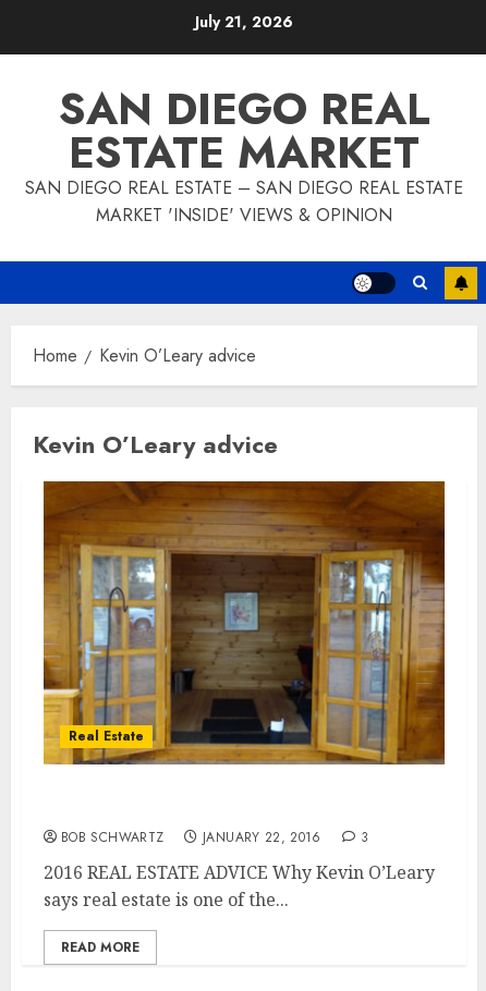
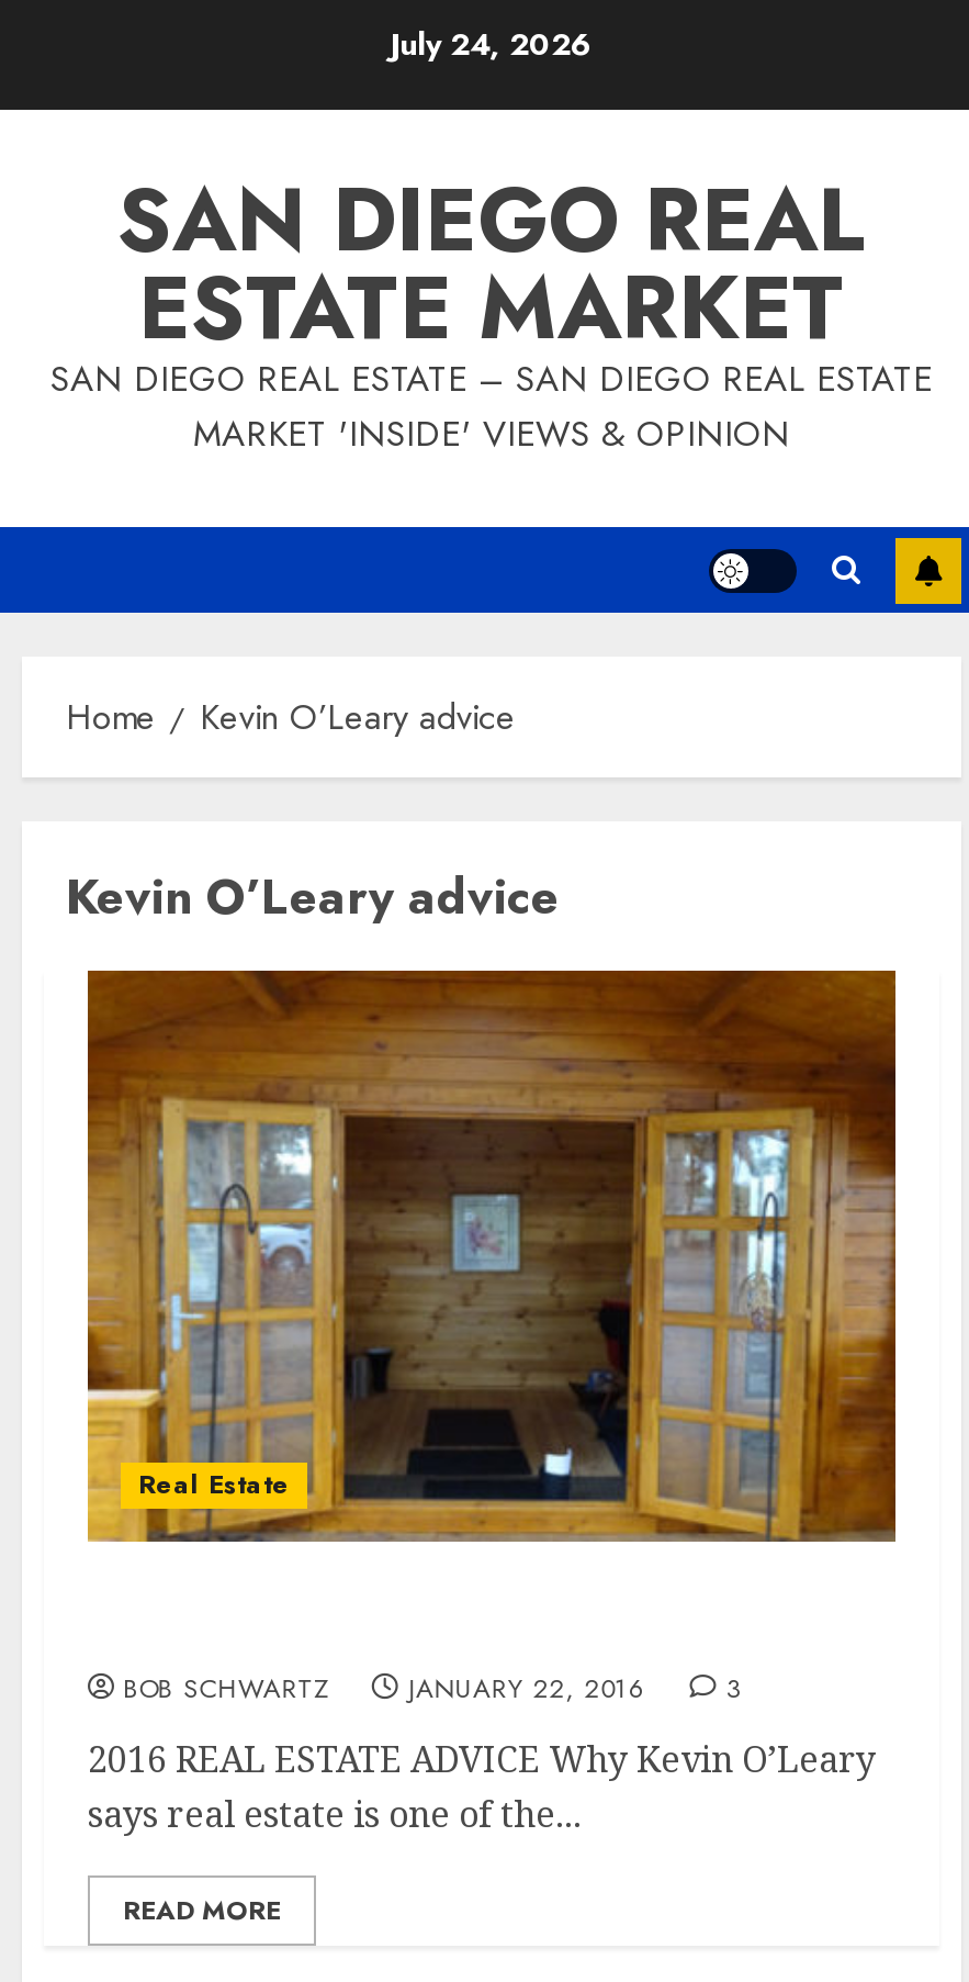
- July 21, 2026
+ July 24, 2026
